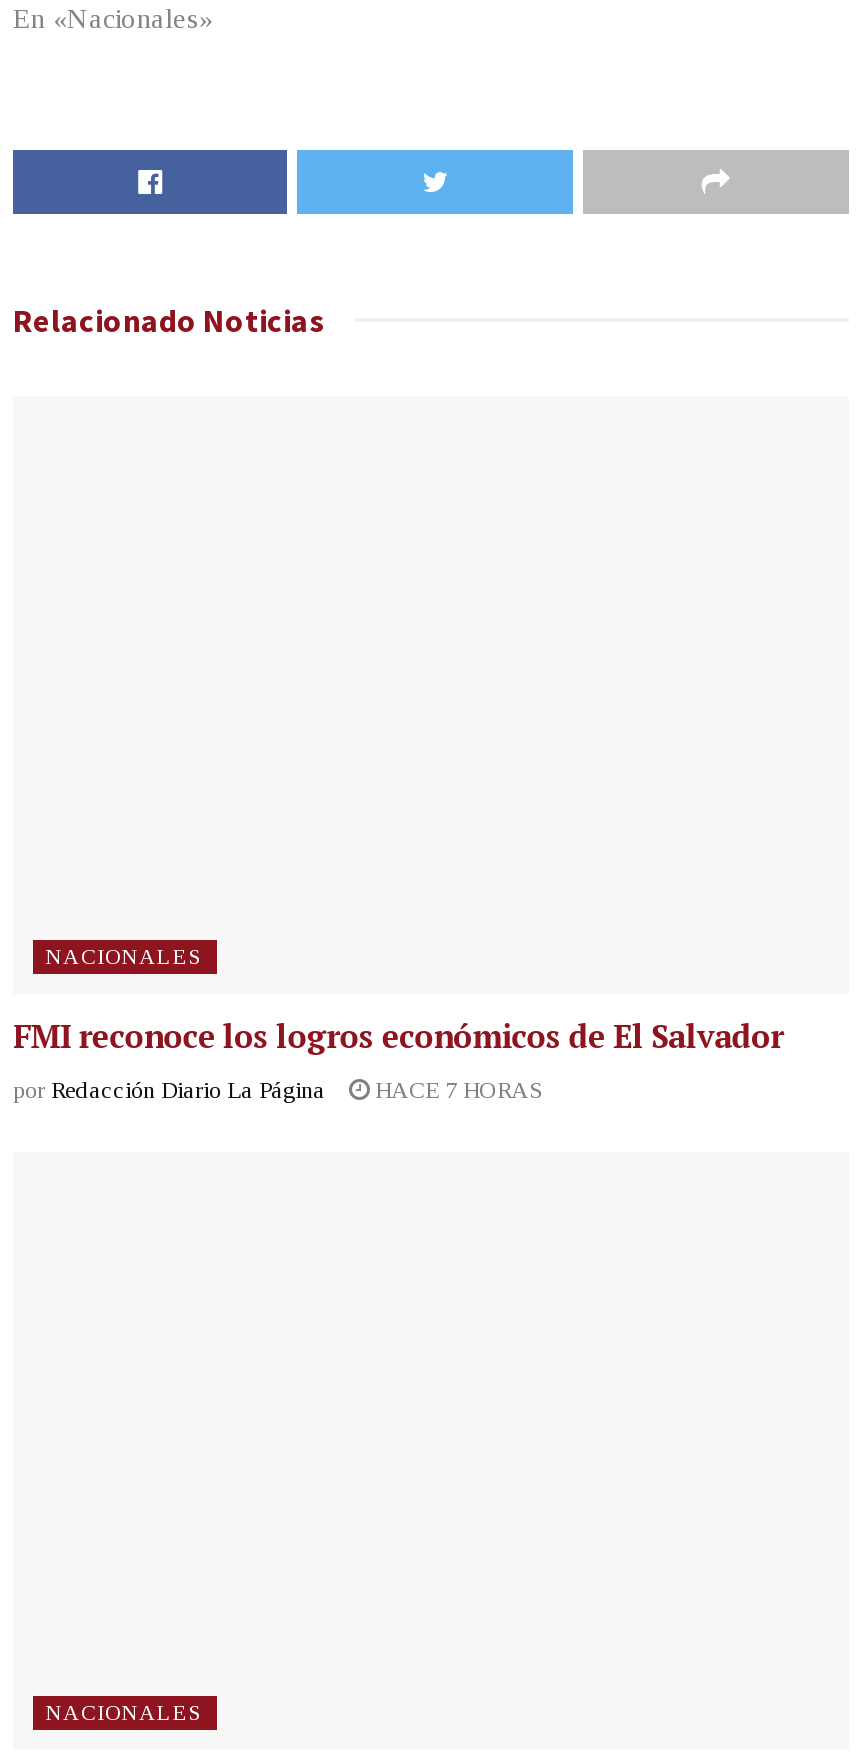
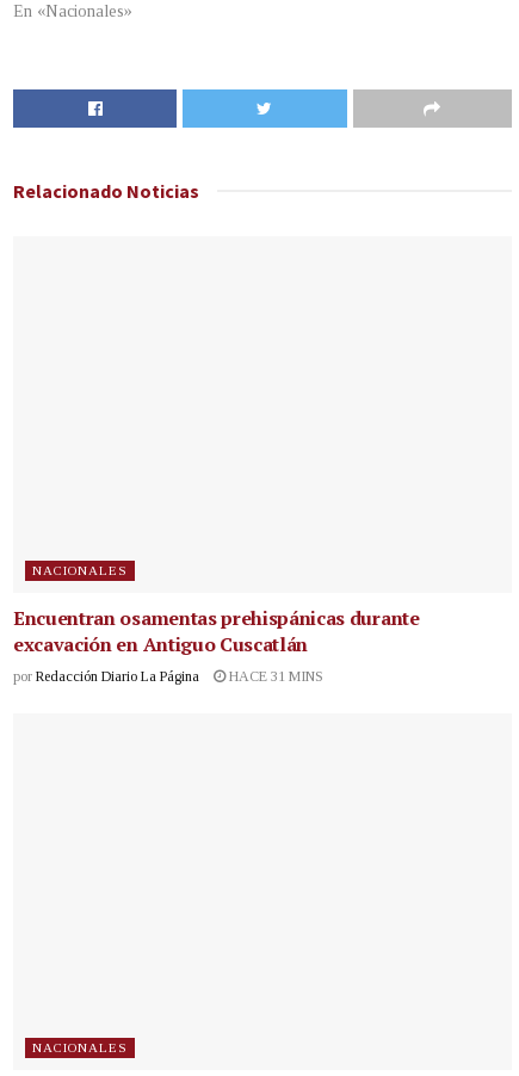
- FMI reconoce los logros económicos de El Salvador
+ Encuentran osamentas prehispánicas durante
+ excavación en Antiguo Cuscatlán

- por Redacción Diario La Página HACE 7 HORAS
+ por Redacción Diario La Página HACE 31 MINS
